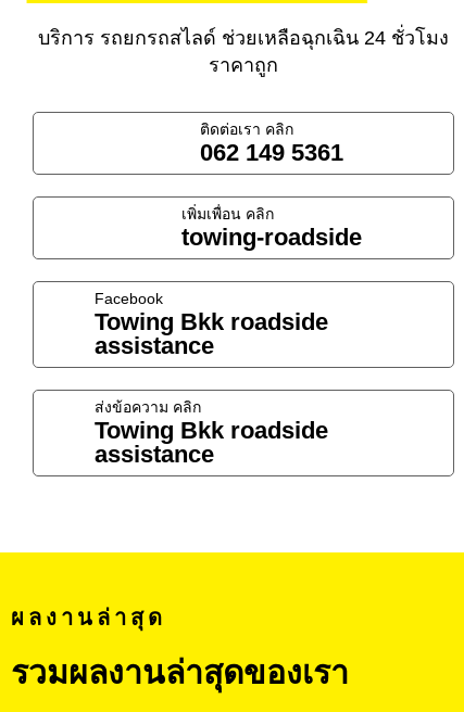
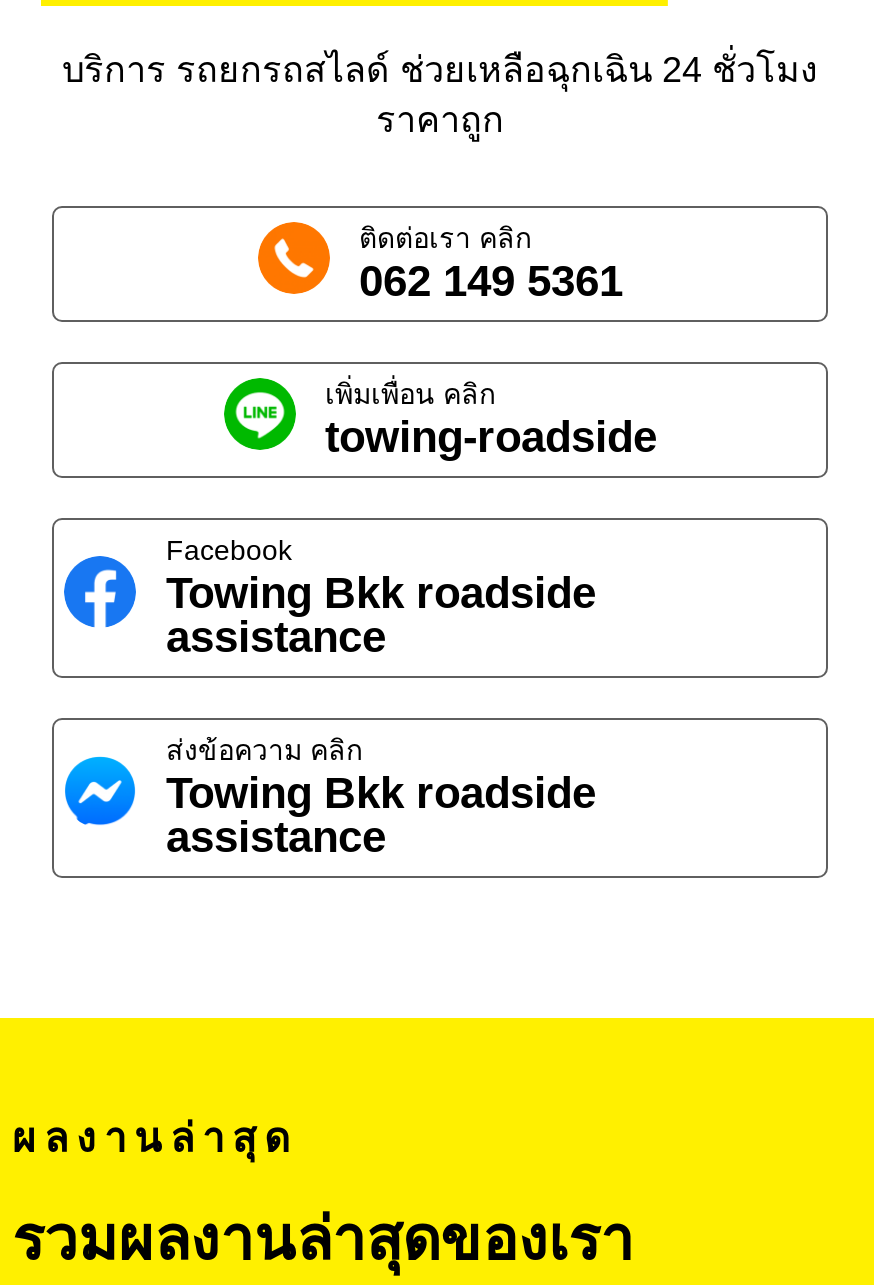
+ [image]

+ [image]

+ [image]

+ [image]
